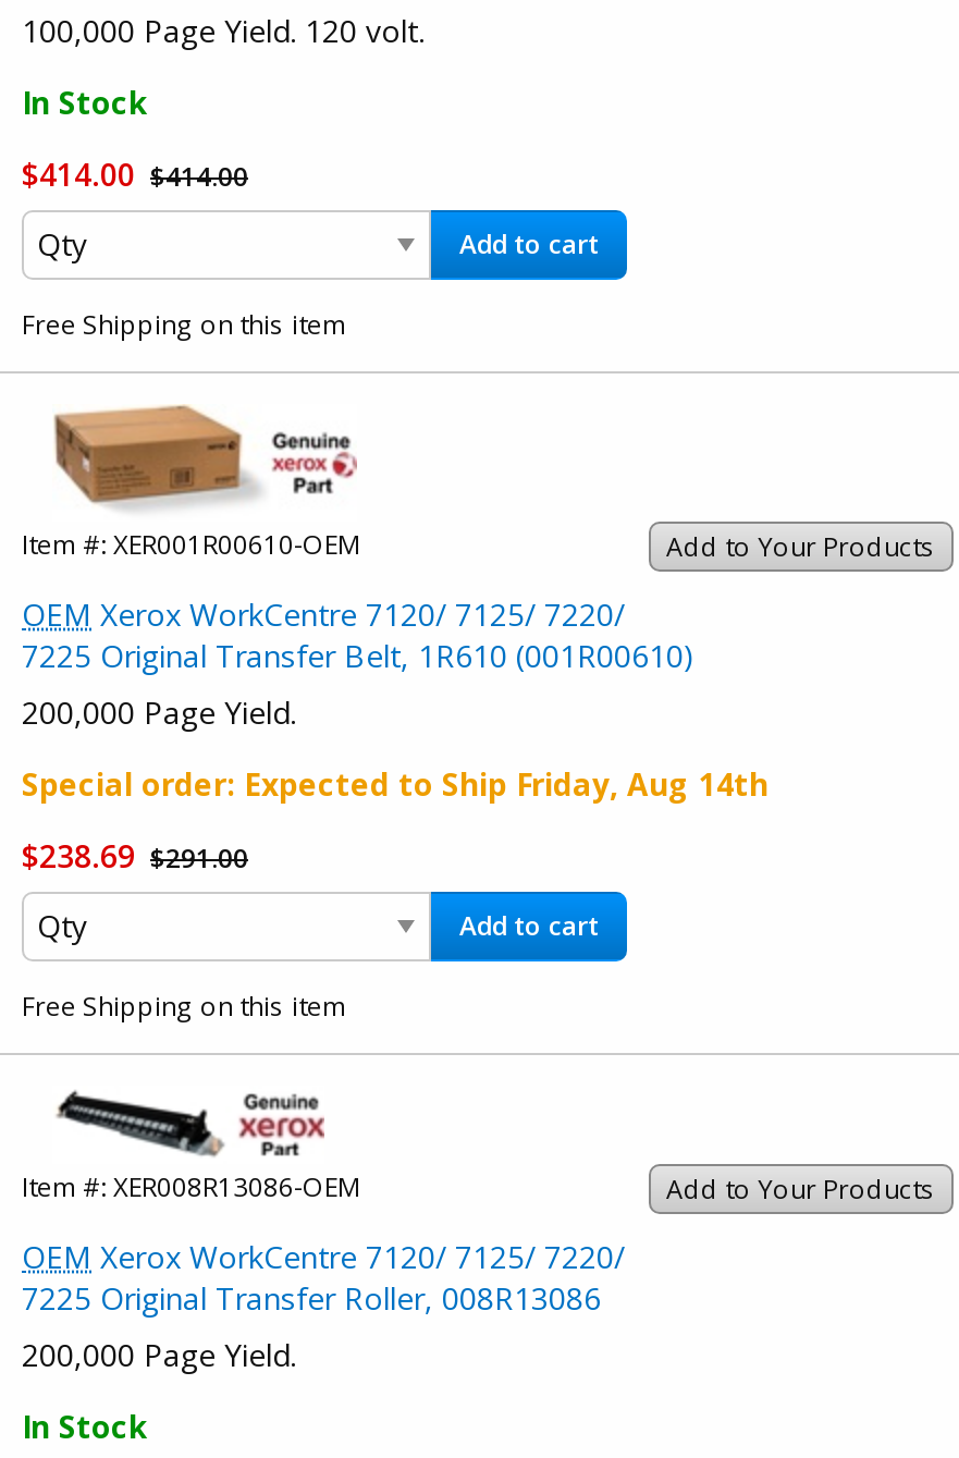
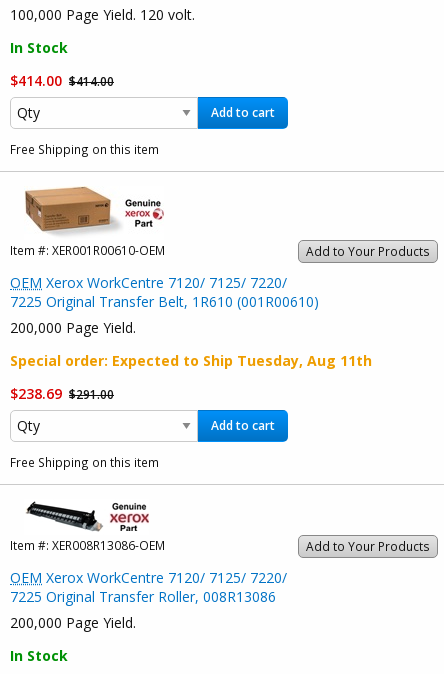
- Special order: Expected to Ship Friday, Aug 14th
+ Special order: Expected to Ship Tuesday, Aug 11th
